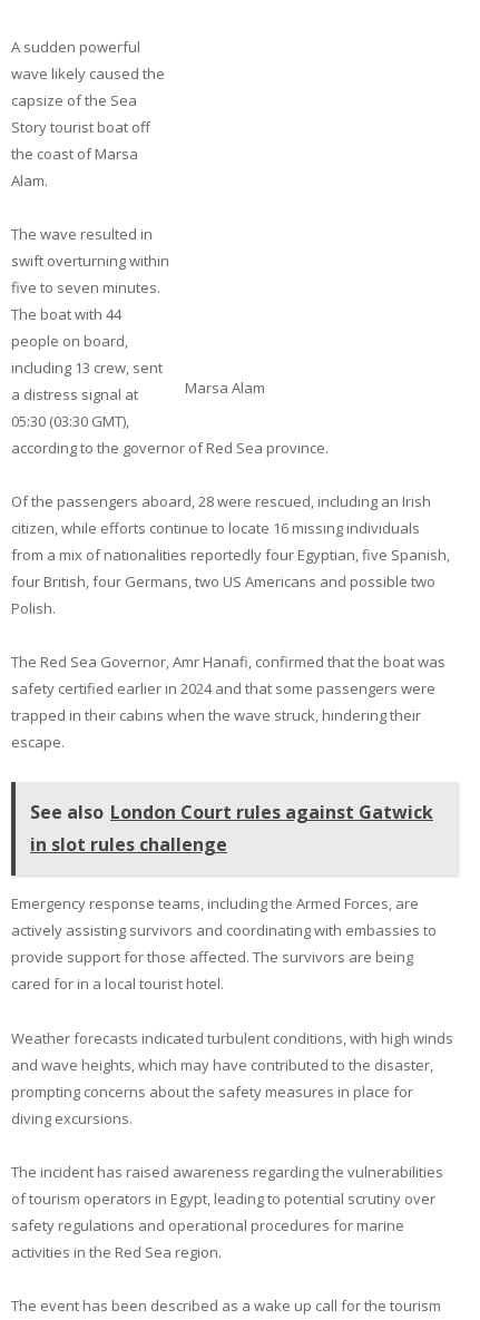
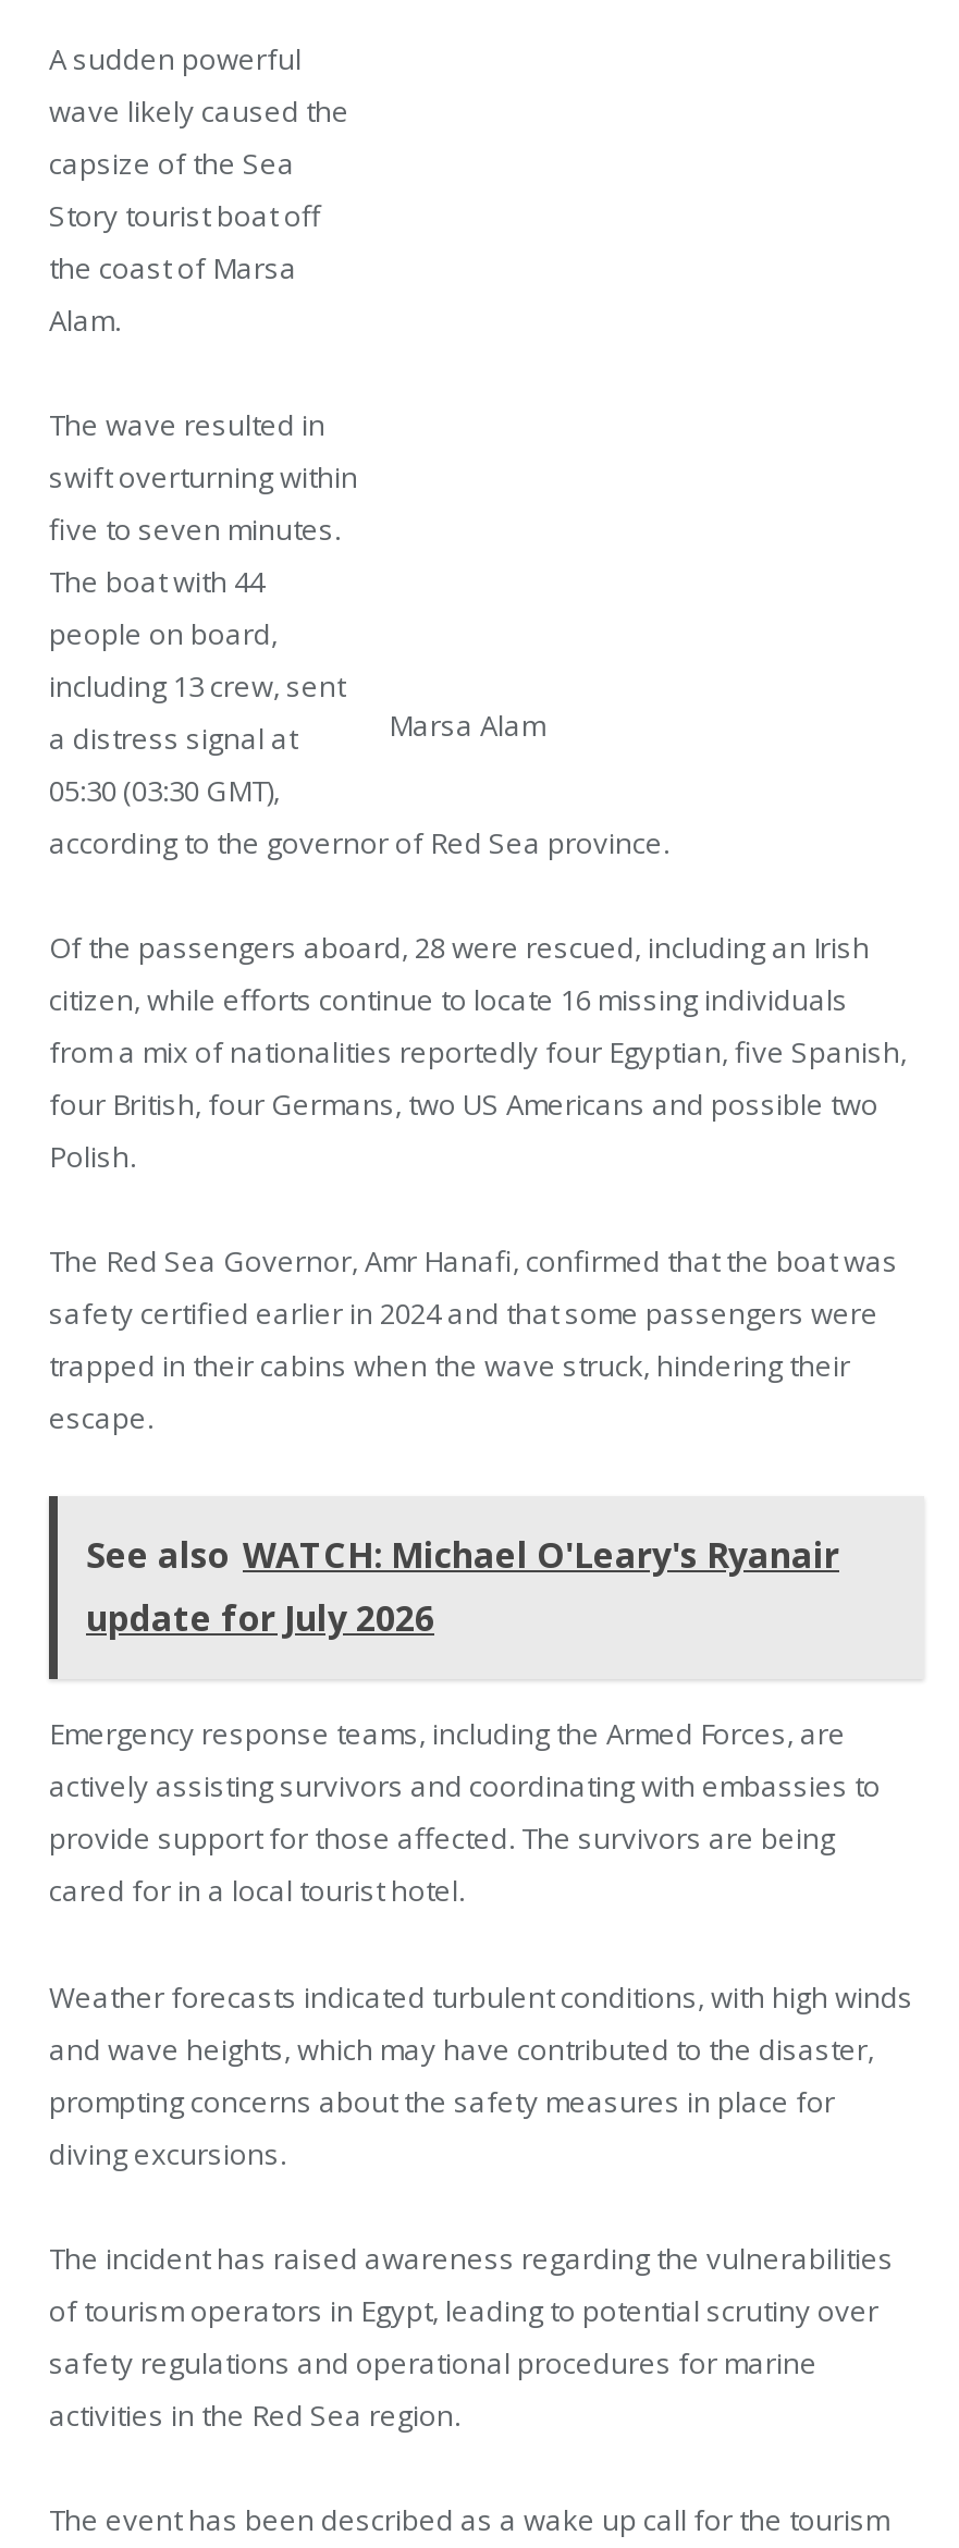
- See also London Court rules against Gatwick
- in slot rules challenge
+ See also WATCH: Michael O'Leary's Ryanair
+ update for July 2026
